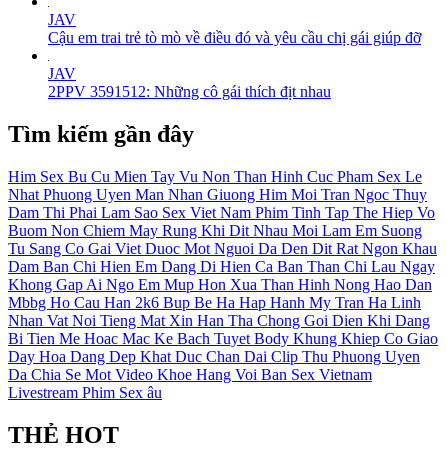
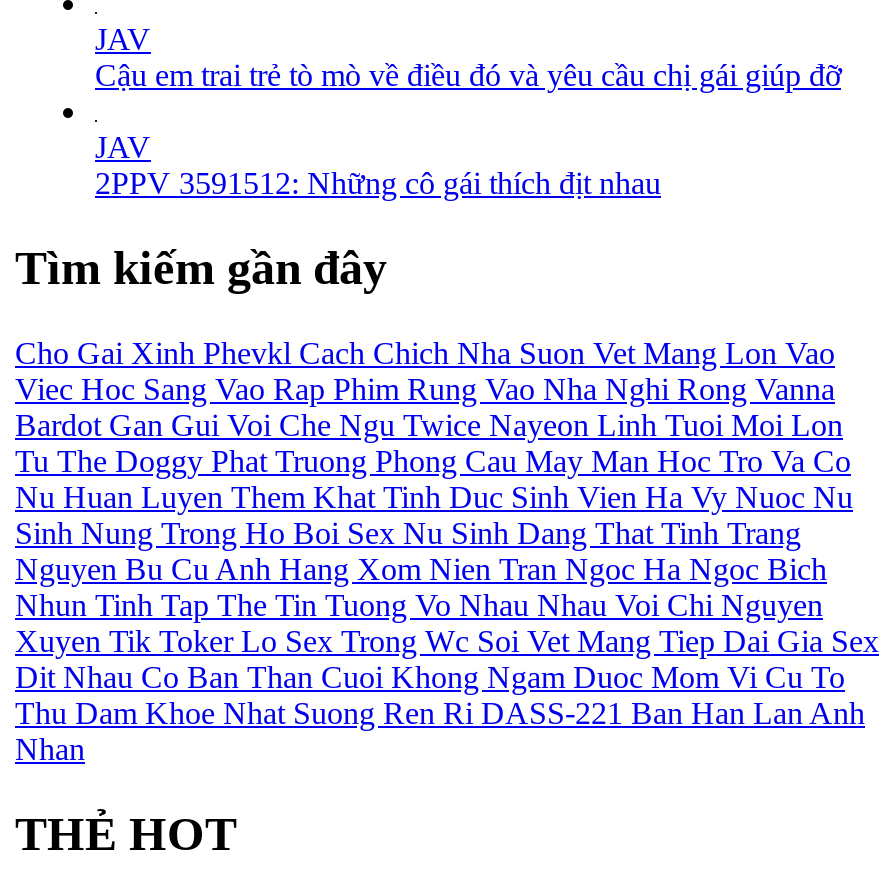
- Him Sex Bu Cu Mien Tay Vu Non Than Hinh Cuc Pham Sex Le
- Nhat Phuong Uyen Man Nhan Giuong Him Moi Tran Ngoc Thuy
- Dam Thi Phai Lam Sao Sex Viet Nam Phim Tinh Tap The Hiep Vo
- Buom Non Chiem May Rung Khi Dit Nhau Moi Lam Em Suong
- Tu Sang Co Gai Viet Duoc Mot Nguoi Da Den Dit Rat Ngon Khau
- Dam Ban Chi Hien Em Dang Di Hien Ca Ban Than Chi Lau Ngay
- Khong Gap Ai Ngo Em Mup Hon Xua Than Hinh Nong Hao Dan
- Mbbg Ho Cau Han 2k6 Bup Be Ha Hap Hanh My Tran Ha Linh
- Nhan Vat Noi Tieng Mat Xin Han Tha Chong Goi Dien Khi Dang
- Bi Tien Me Hoac Mac Ke Bach Tuyet Body Khung Khiep Co Giao
- Day Hoa Dang Dep Khat Duc Chan Dai Clip Thu Phuong Uyen
- Da Chia Se Mot Video Khoe Hang Voi Ban Sex Vietnam
- Livestream Phim Sex âu
+ Cho Gai Xinh Phevkl Cach Chich Nha Suon Vet Mang Lon Vao
+ Viec Hoc Sang Vao Rap Phim Rung Vao Nha Nghi Rong Vanna
+ Bardot Gan Gui Voi Che Ngu Twice Nayeon Linh Tuoi Moi Lon
+ Tu The Doggy Phat Truong Phong Cau May Man Hoc Tro Va Co
+ Nu Huan Luyen Them Khat Tinh Duc Sinh Vien Ha Vy Nuoc Nu
+ Sinh Nung Trong Ho Boi Sex Nu Sinh Dang That Tinh Trang
+ Nguyen Bu Cu Anh Hang Xom Nien Tran Ngoc Ha Ngoc Bich
+ Nhun Tinh Tap The Tin Tuong Vo Nhau Nhau Voi ChiNguyen
+ Xuyen Tik Toker Lo Sex Trong Wc Soi Vet Mang Tiep Dai Gia Sex
+ Dit Nhau Co Ban Than Cuoi Khong Ngam Duoc Mom Vi Cu To
+ Thu Dam Khoe Nhat Suong Ren Ri DASS-221 Ban Han Lan Anh
+ Nhan
